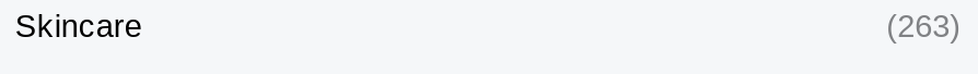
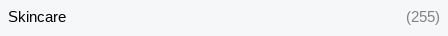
- (263)
+ (255)
